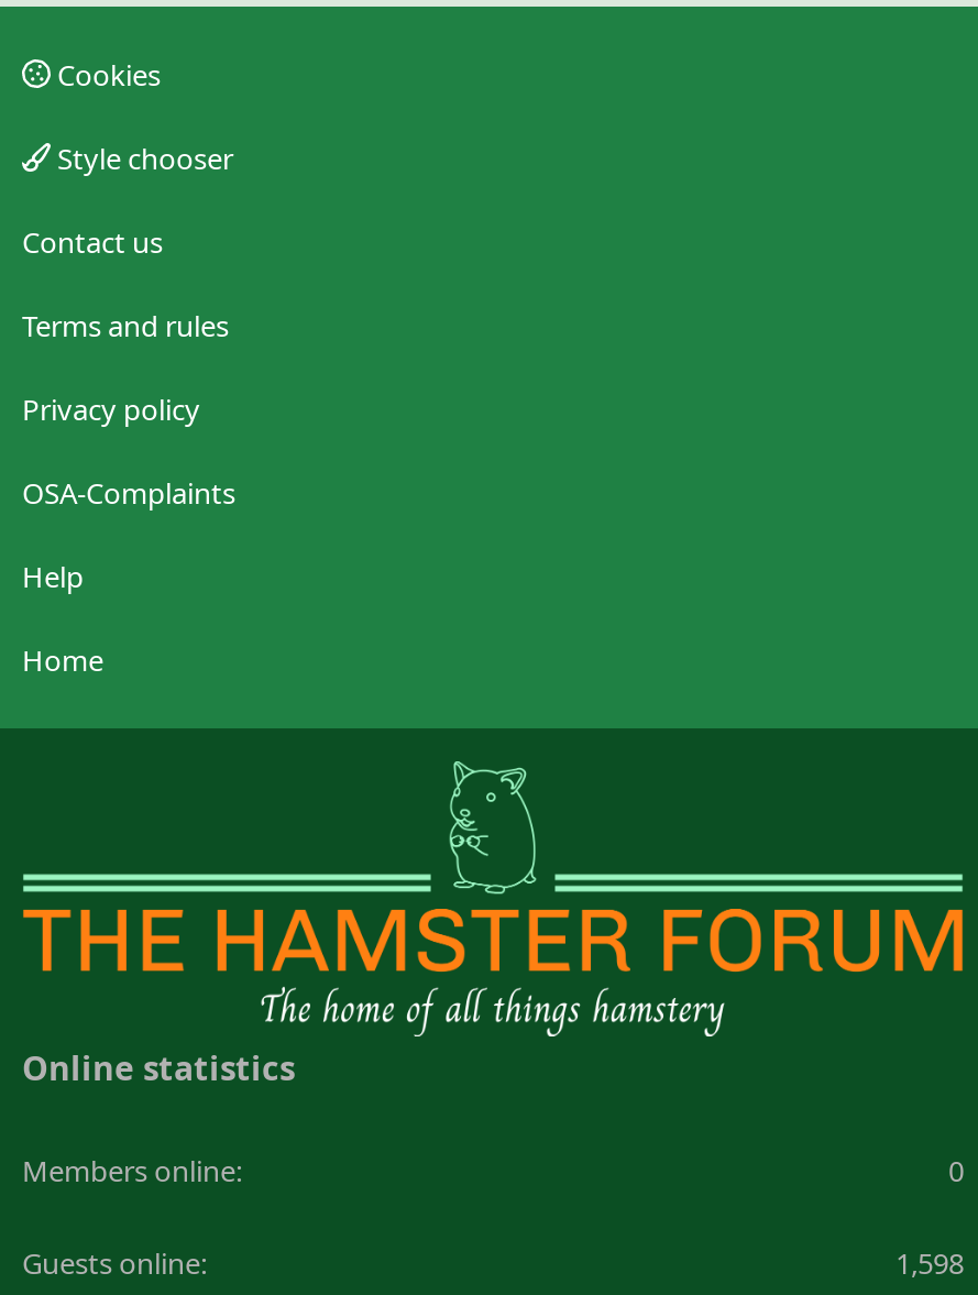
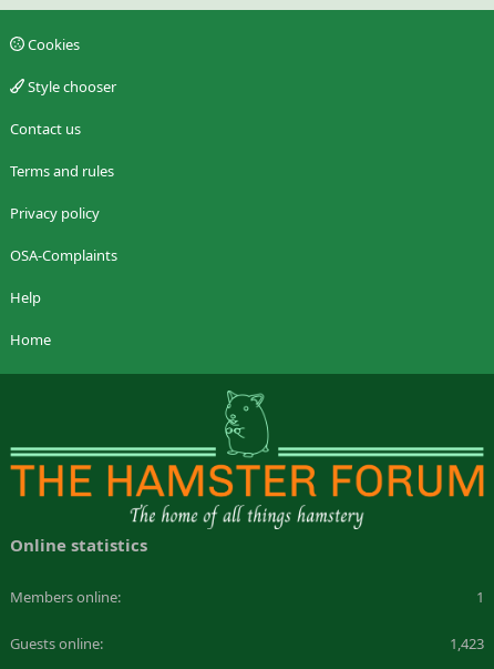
- 0
+ 1

- 1,598
+ 1,423
